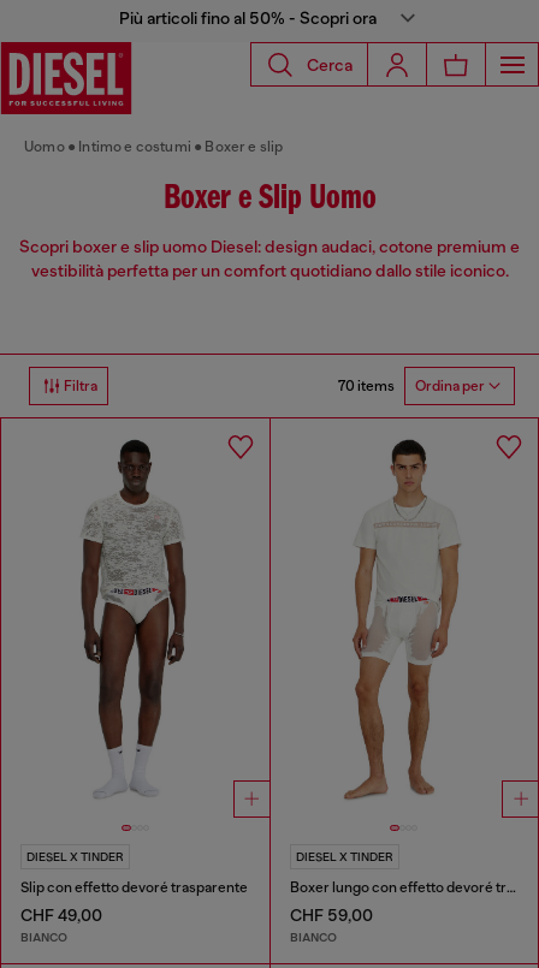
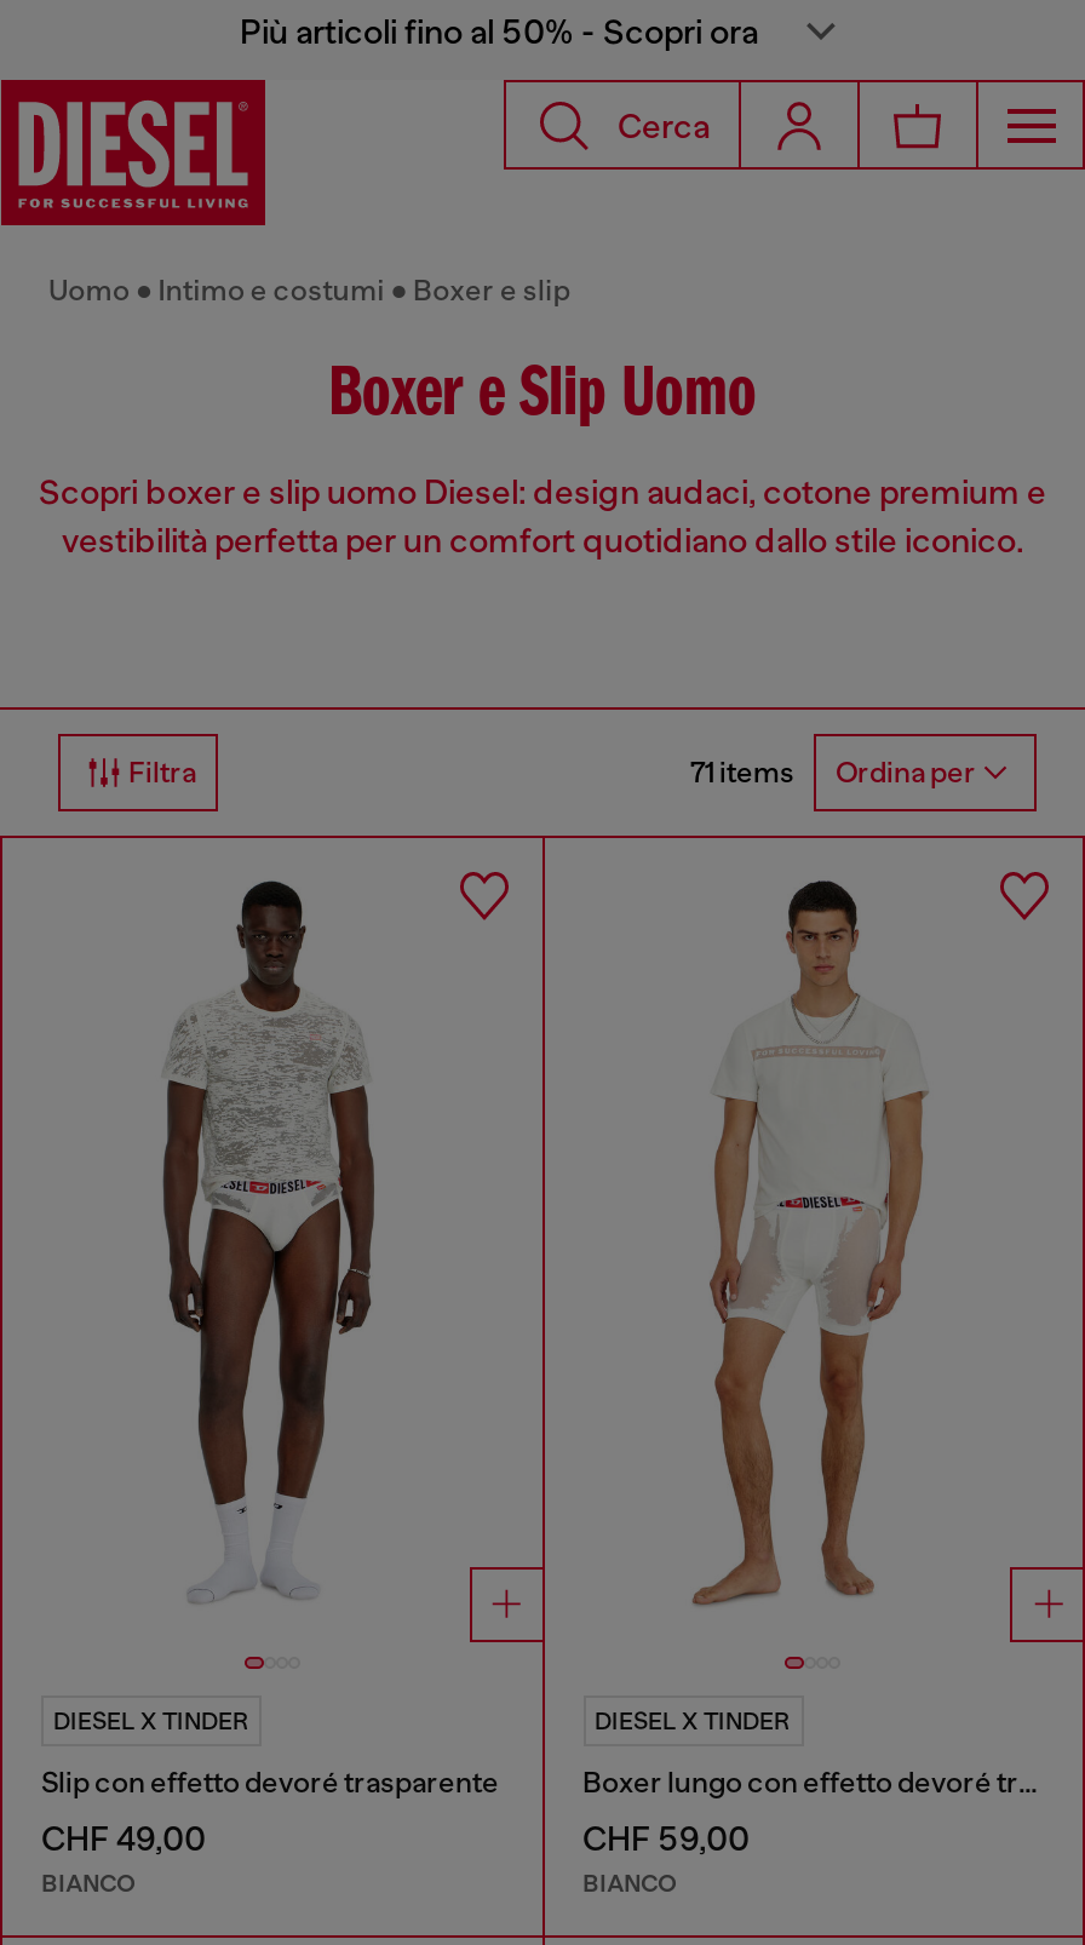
- 70 items Ordina per
+ 71 items Ordina per
